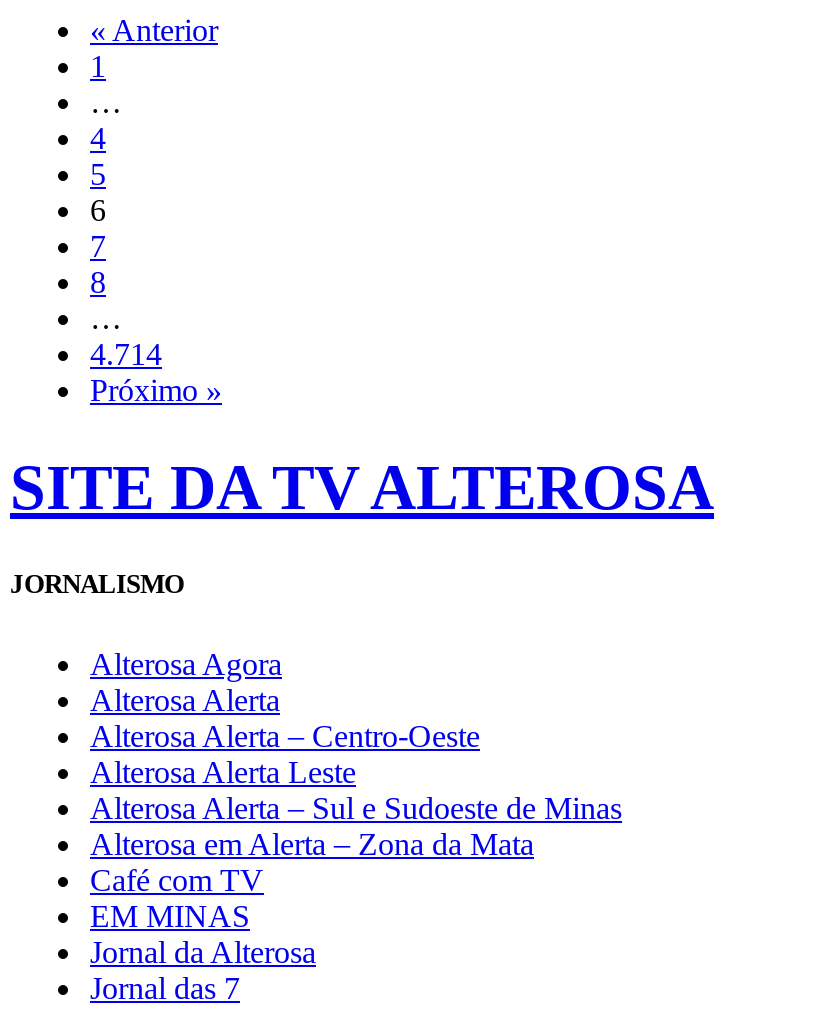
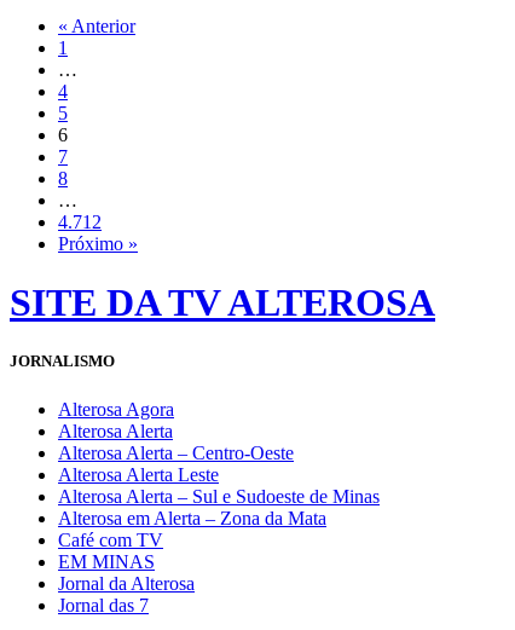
- 4.714
+ 4.712
